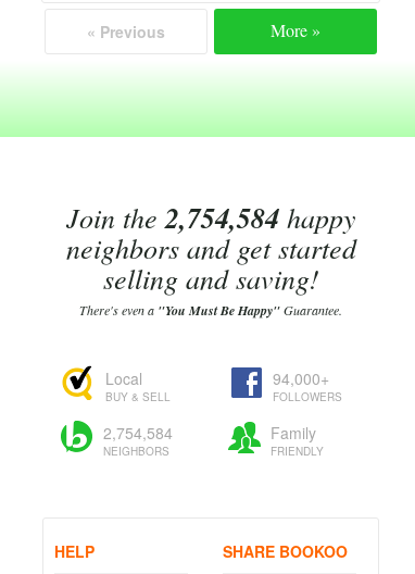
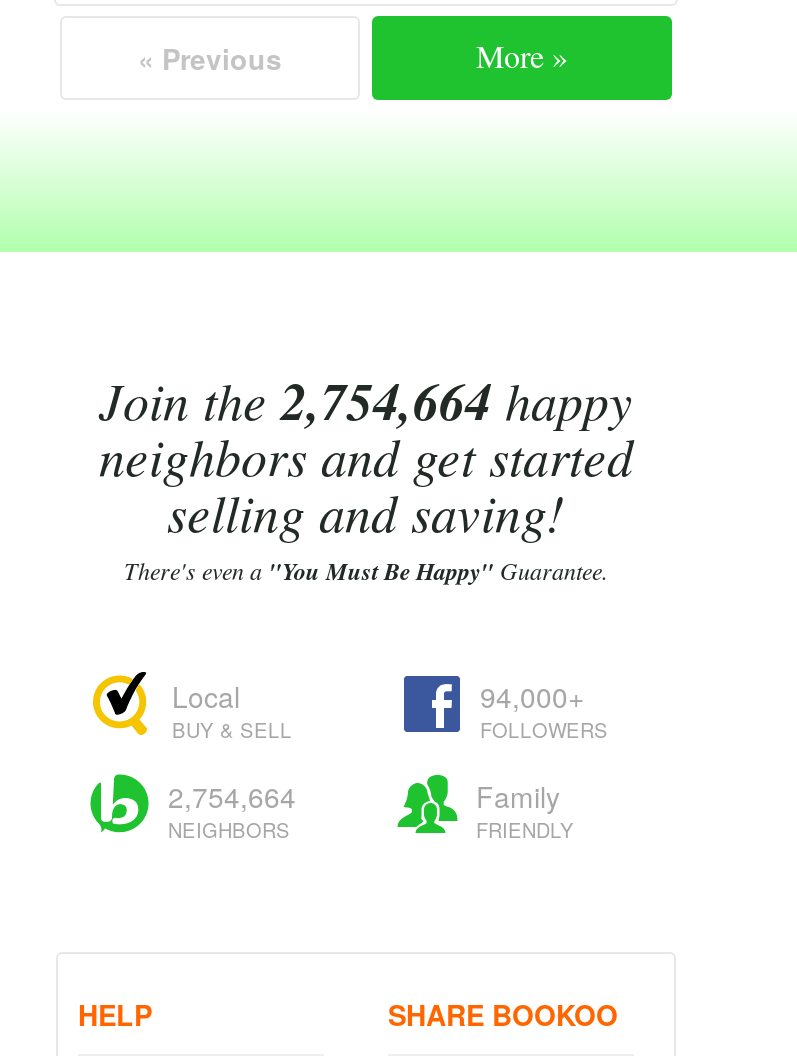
- Join the 2,754,584 happy
+ Join the 2,754,664 happy

- 2,754,584
+ 2,754,664
